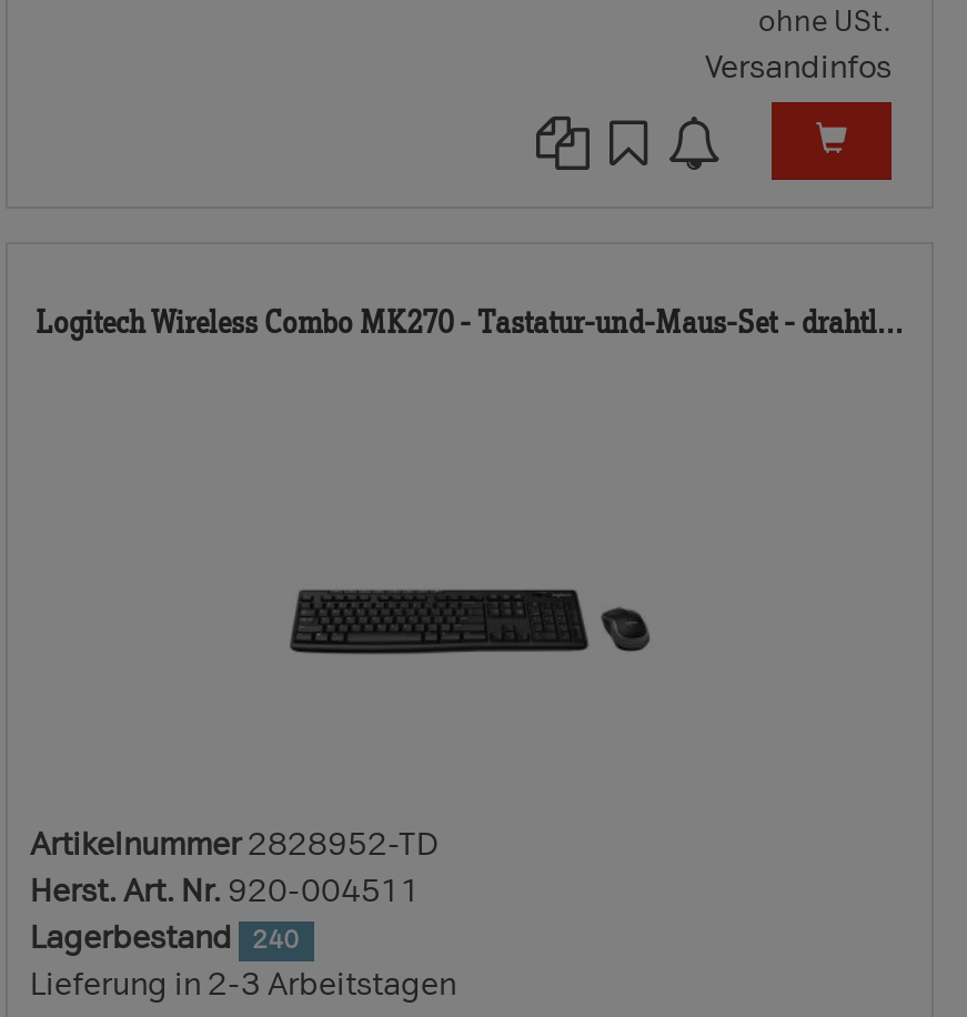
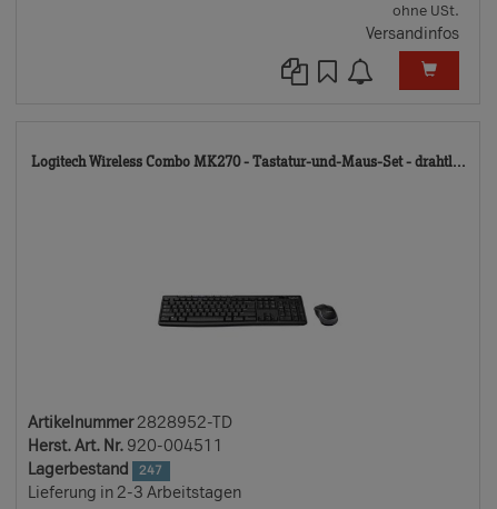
- Lagerbestand 240
+ Lagerbestand 247
